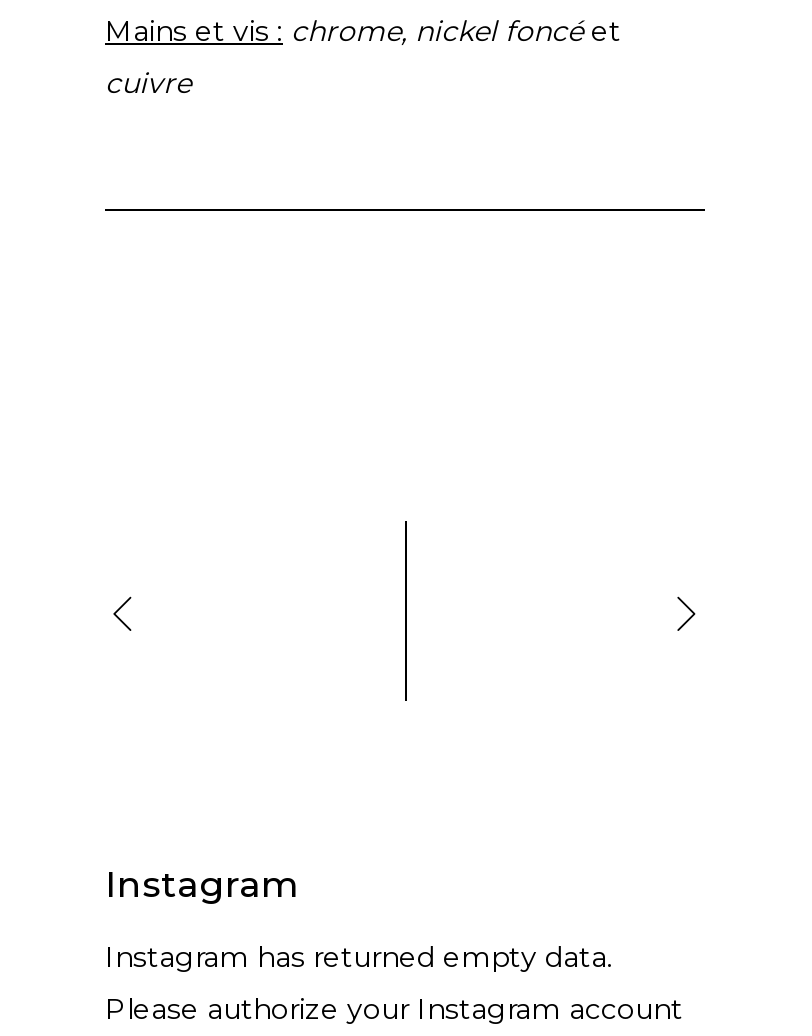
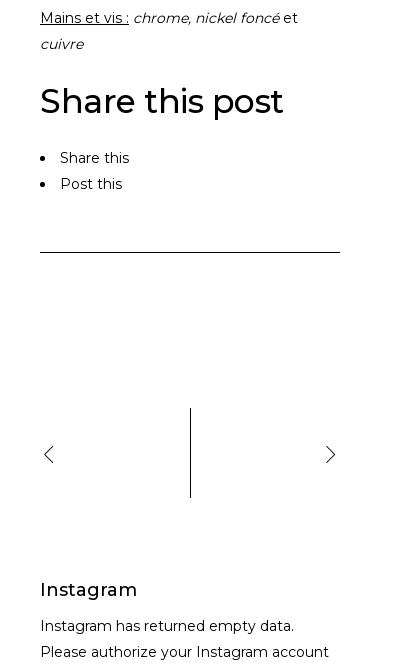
+ Share this post
+ Share this
+ Post this
